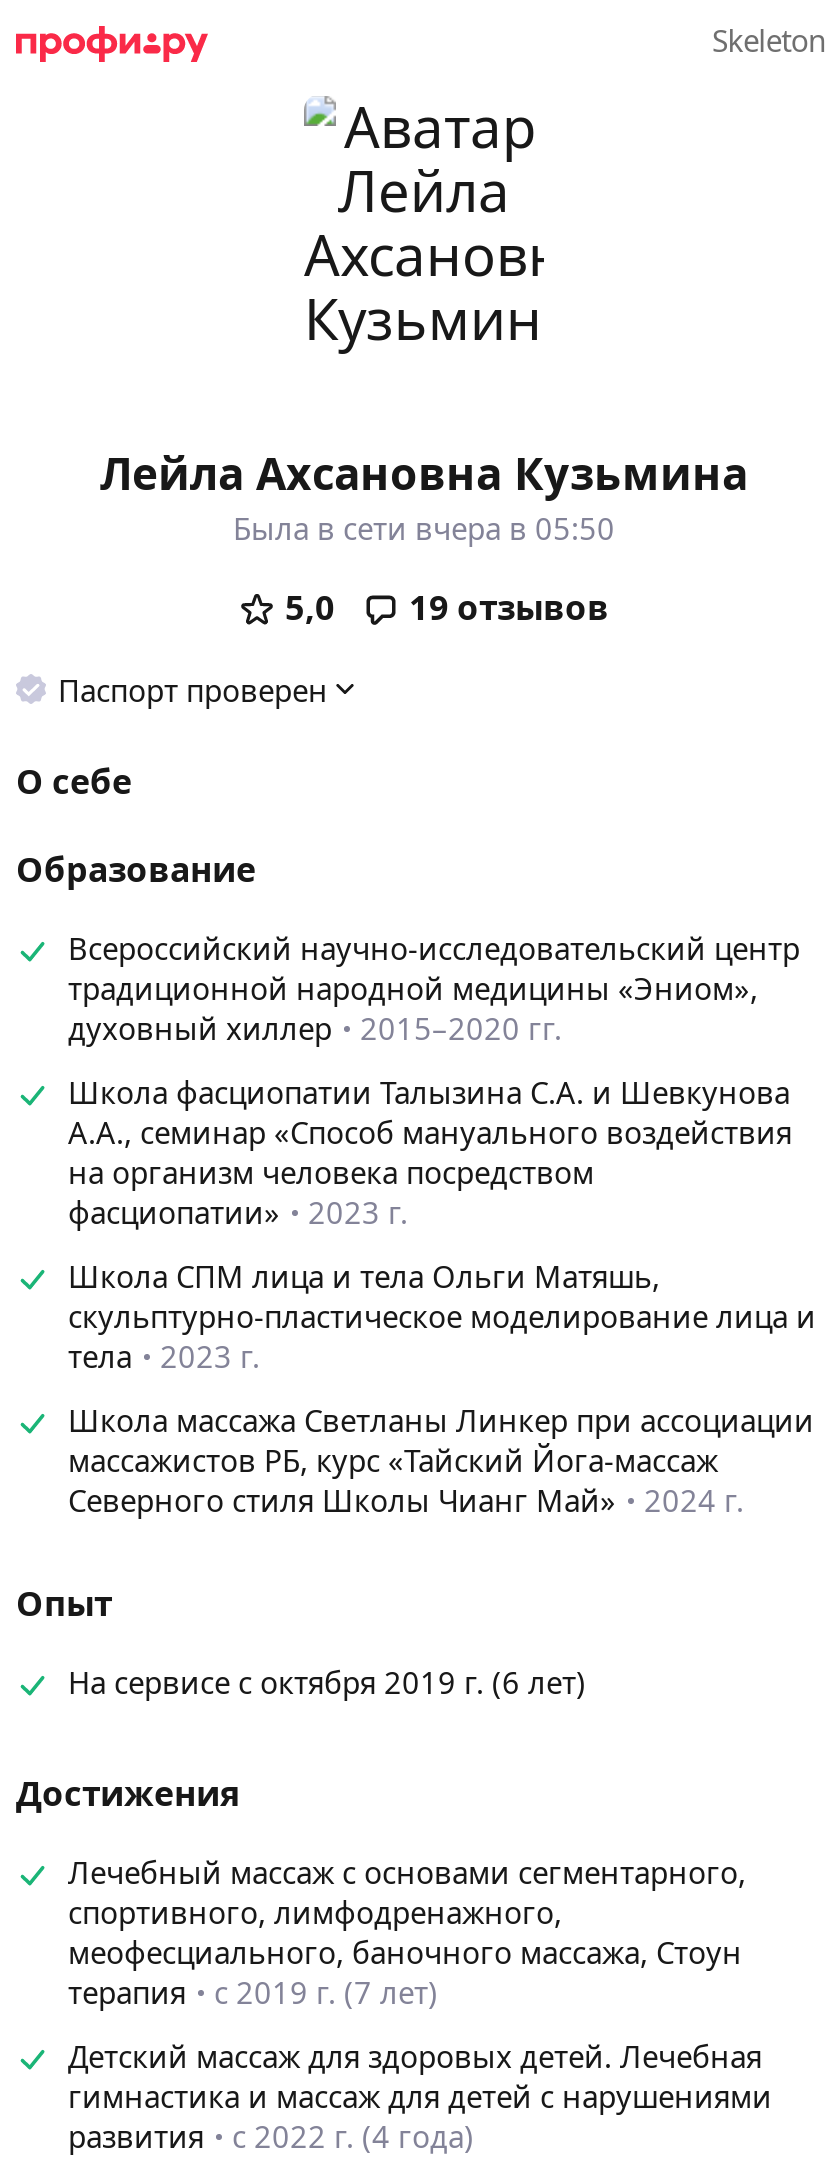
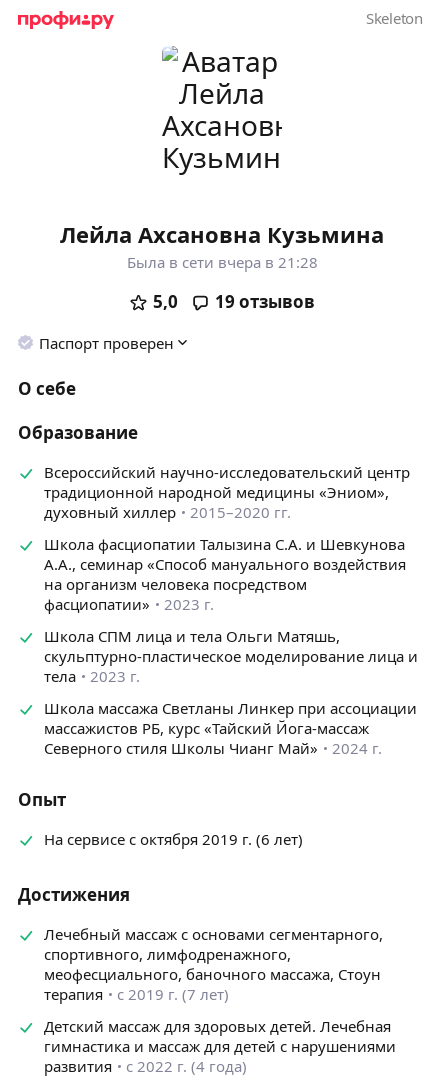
- Была в сети вчера в 05:50
+ Была в сети вчера в 21:28
